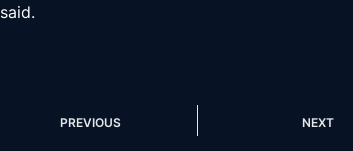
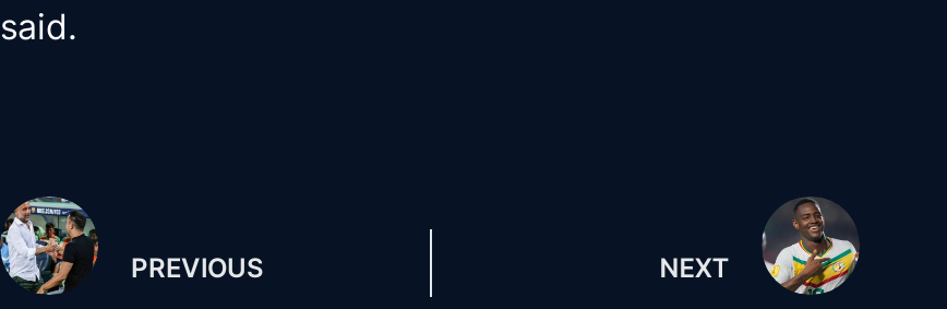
+ [image]

+ [image]
